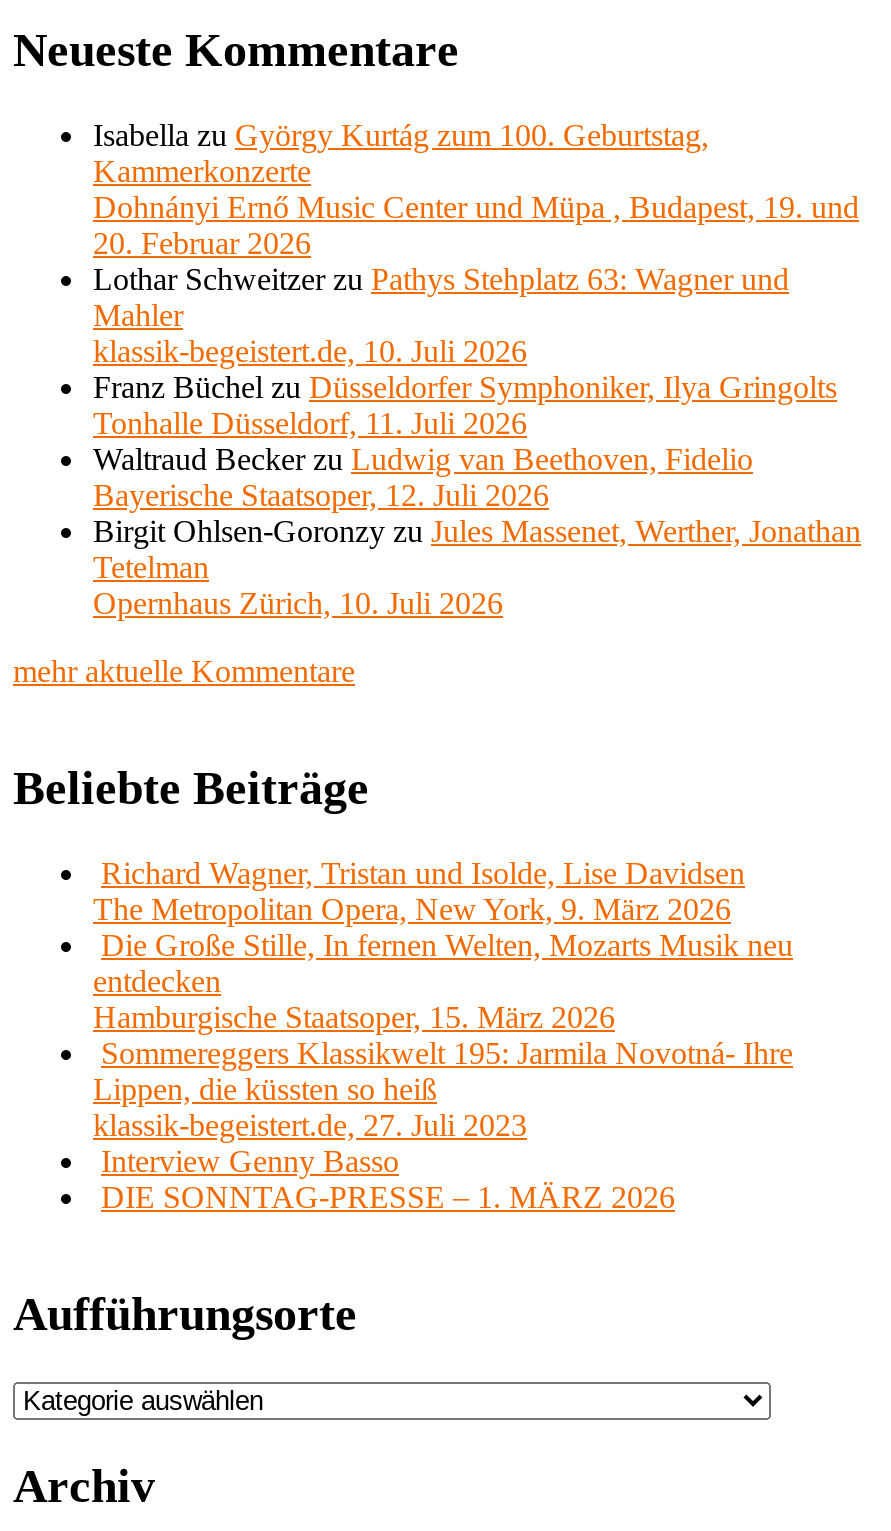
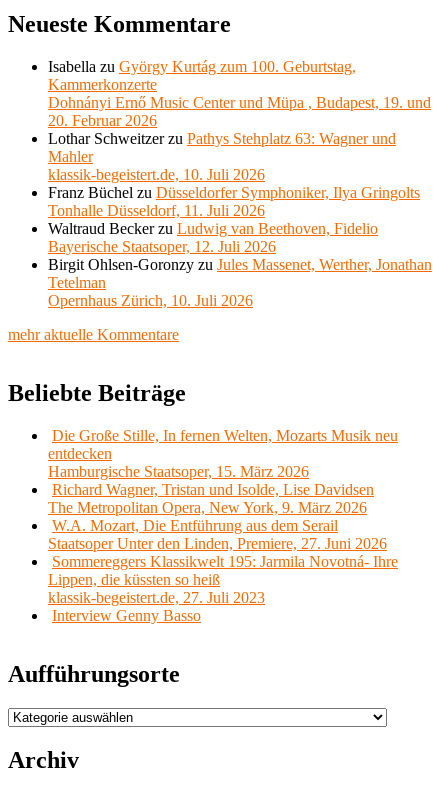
moved down: Richard Wagner, Tristan und Isolde, Lise Davidsen | The Metropolitan Opera, New York, 9. März 2026

moved up: Die Große Stille, In fernen Welten, Mozarts Musik neu | entdecken | Hamburgische Staatsoper, 15. März 2026

+ W.A. Mozart, Die Entführung aus dem Serail
+ Staatsoper Unter den Linden, Premiere, 27. Juni 2026

moved down: Sommereggers Klassikwelt 195: Jarmila Novotná- Ihre | Lippen, die küssten so heiß | klassik-begeistert.de, 27. Juli 2023 | Interview Genny Basso

- DIE SONNTAG-PRESSE – 1. MÄRZ 2026
